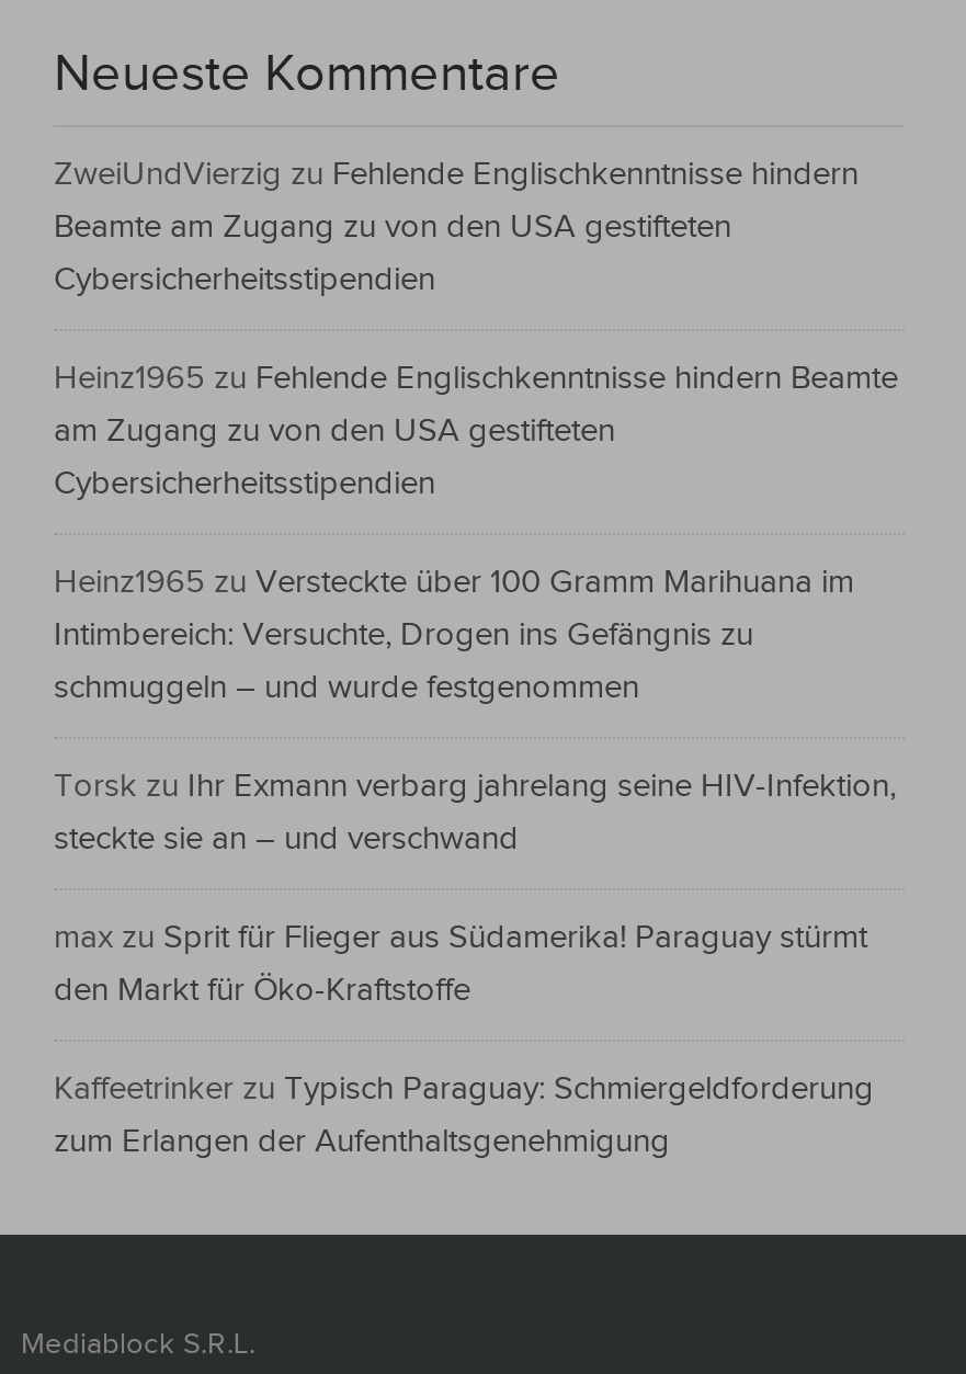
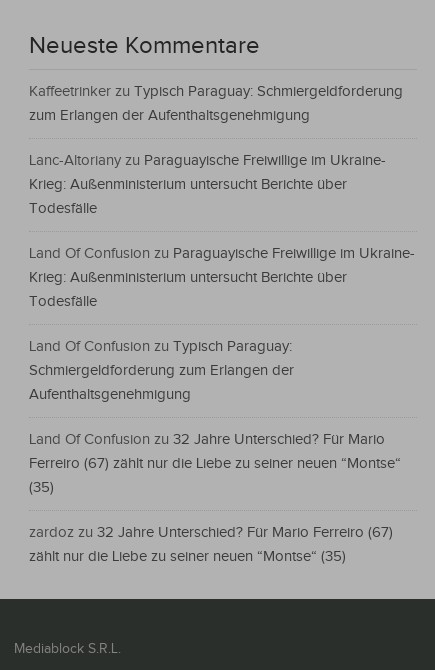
- ZweiUndVierzig zu Fehlende Englischkenntnisse hindern
- Beamte am Zugang zu von den USA gestifteten
- Cybersicherheitsstipendien
- Heinz1965 zu Fehlende Englischkenntnisse hindern Beamte
- am Zugang zu von den USA gestifteten
- Cybersicherheitsstipendien
- Heinz1965 zu Versteckte über 100 Gramm Marihuana im
- Intimbereich: Versuchte, Drogen ins Gefängnis zu
- schmuggeln – und wurde festgenommen
- Torsk zu Ihr Exmann verbarg jahrelang seine HIV-Infektion,
- steckte sie an – und verschwand
- max zu Sprit für Flieger aus Südamerika! Paraguay stürmt
- den Markt für Öko-Kraftstoffe

moved up: Kaffeetrinker zu Typisch Paraguay: Schmiergeldforderung | zum Erlangen der Aufenthaltsgenehmigung

+ Lanc-Altoriany zu Paraguayische Freiwillige im Ukraine-
+ Krieg: Außenministerium untersucht Berichte über
+ Todesfälle
+ Land Of Confusion zu Paraguayische Freiwillige im Ukraine-
+ Krieg: Außenministerium untersucht Berichte über
+ Todesfälle
+ Land Of Confusion zu Typisch Paraguay:
+ Schmiergeldforderung zum Erlangen der
+ Aufenthaltsgenehmigung
+ Land Of Confusion zu 32 Jahre Unterschied? Für Mario
+ Ferreiro (67) zählt nur die Liebe zu seiner neuen “Montse“
+ (35)
+ zardoz zu 32 Jahre Unterschied? Für Mario Ferreiro (67)
+ zählt nur die Liebe zu seiner neuen “Montse“ (35)
